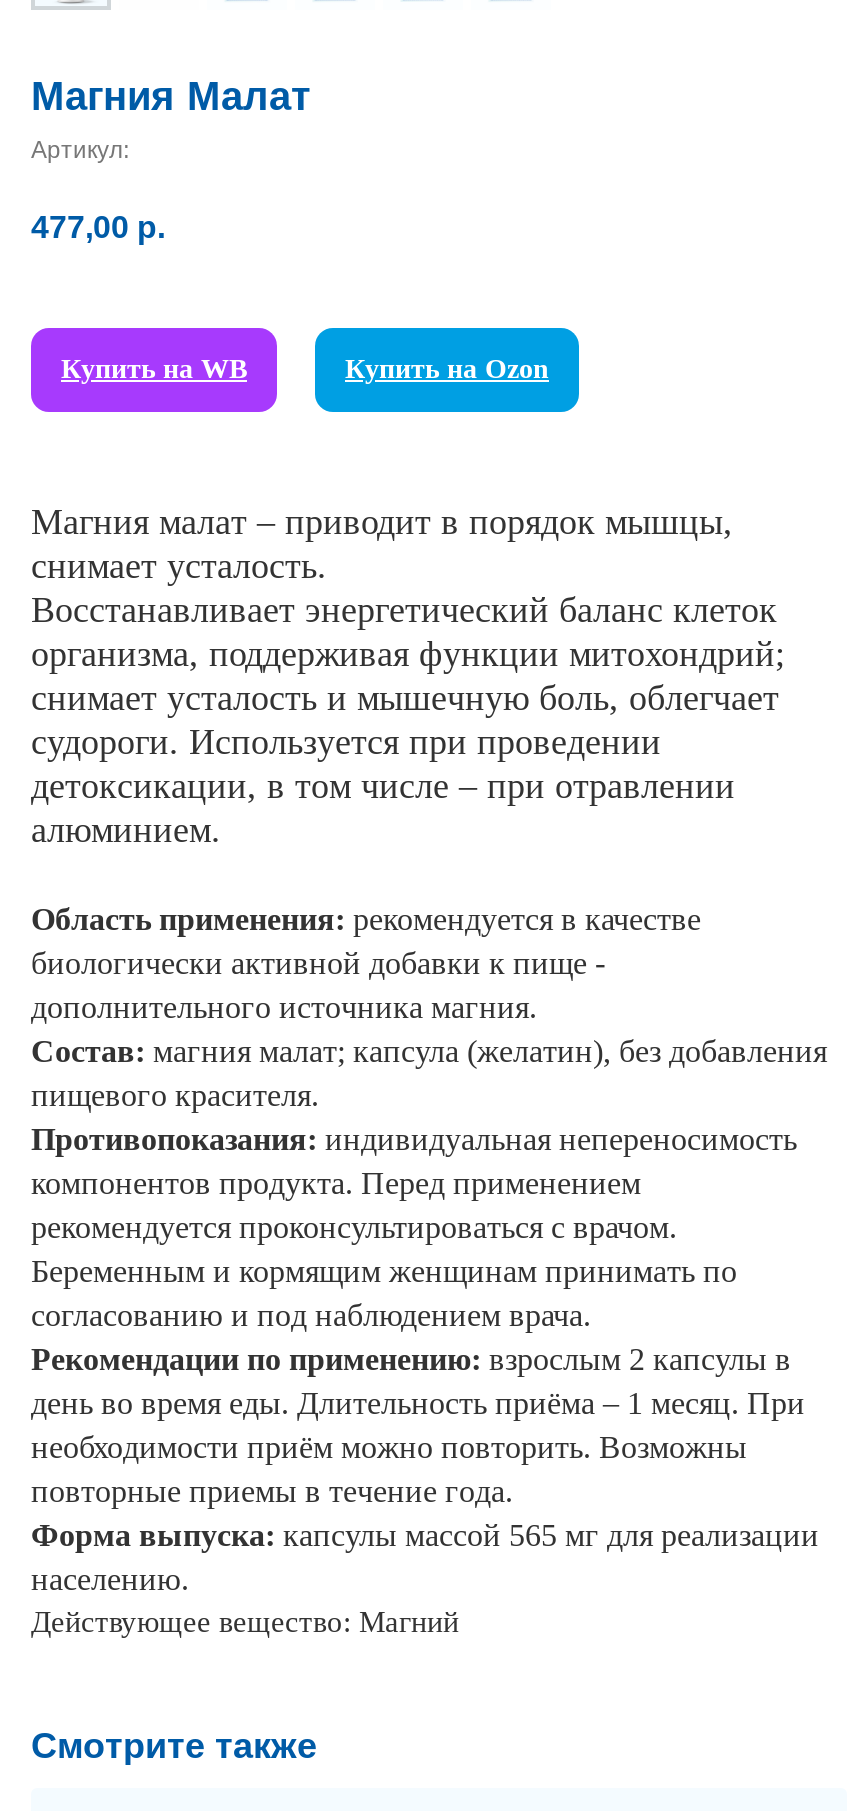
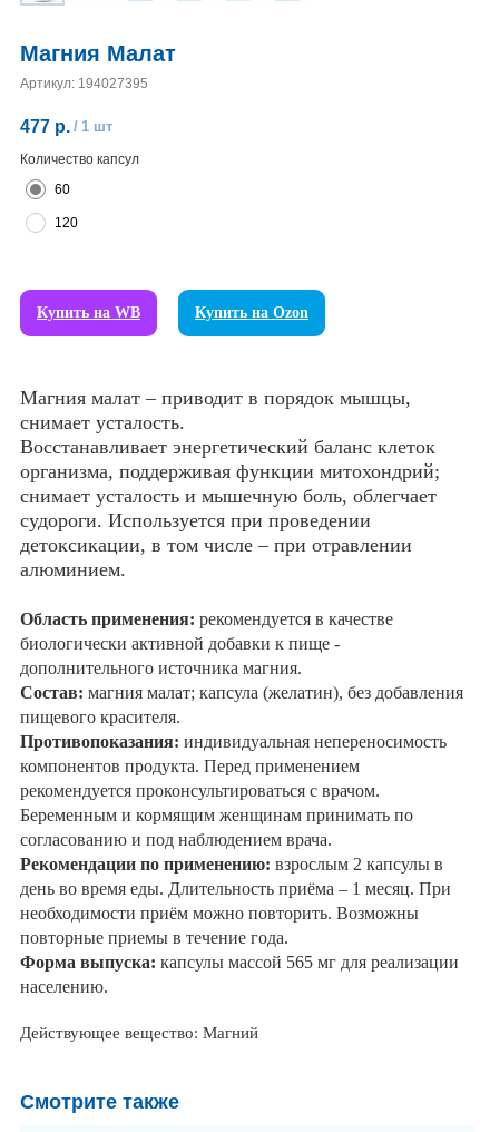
- Артикул:
- 477,00 р.
+ Артикул: 194027395
+ 477 р. / 1 шт
+ Количество капсул
+ 60
+ 120
